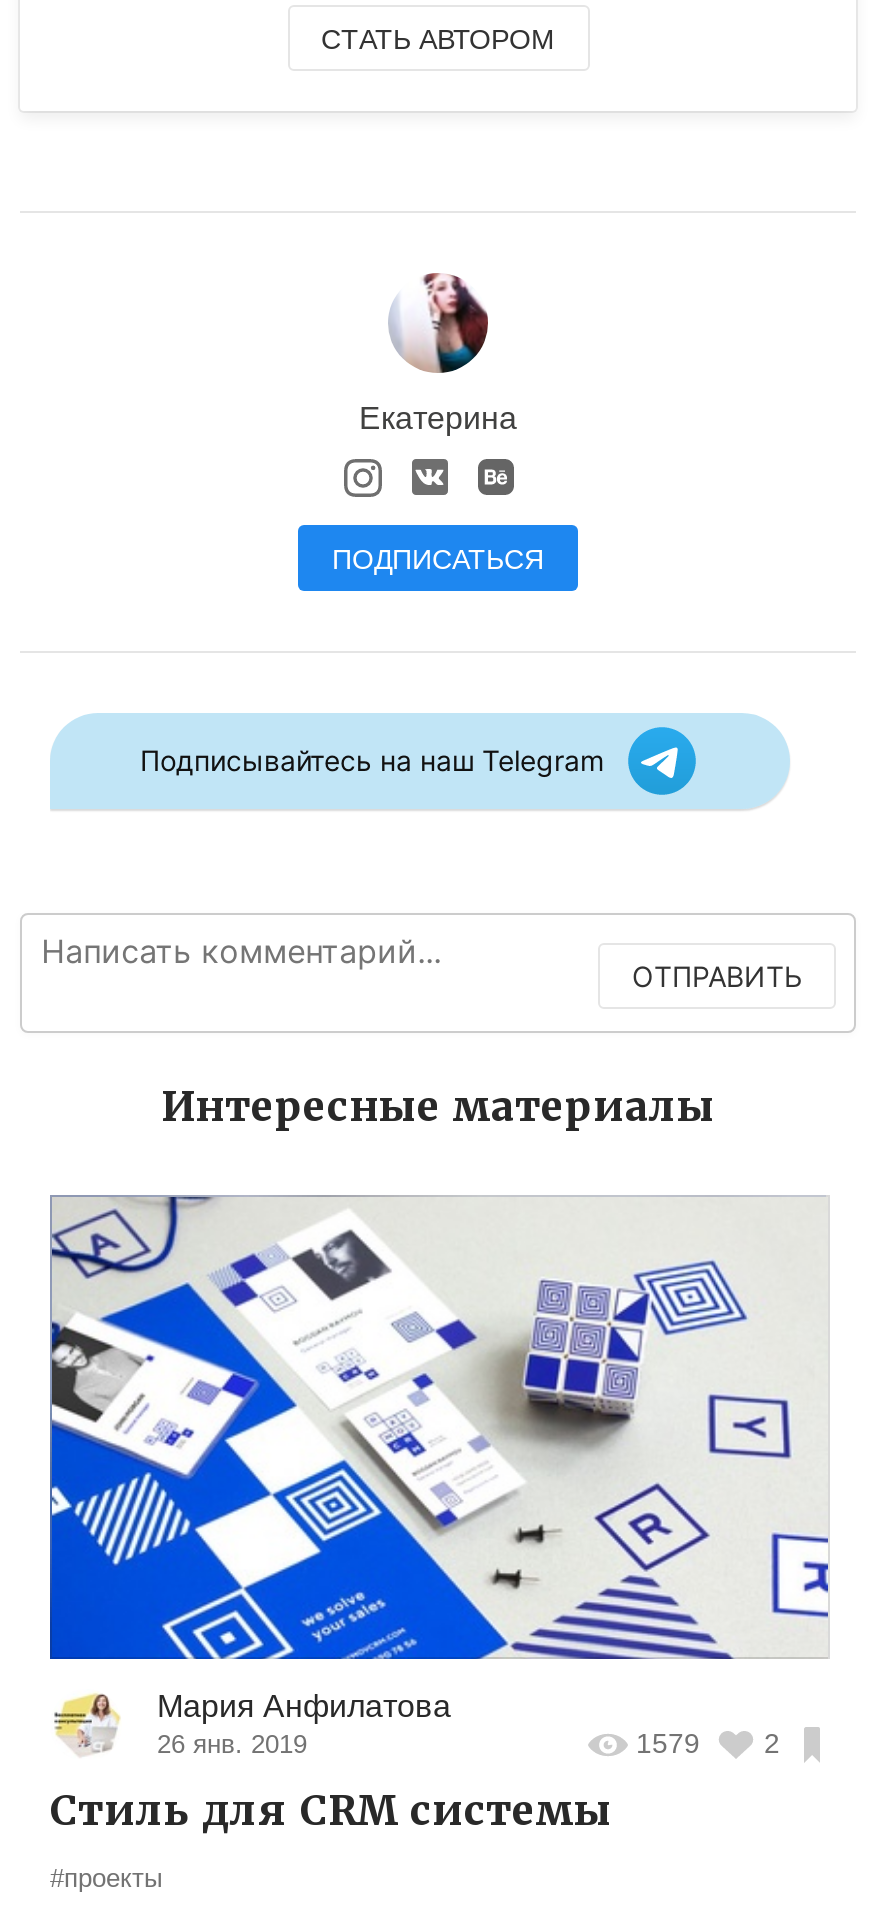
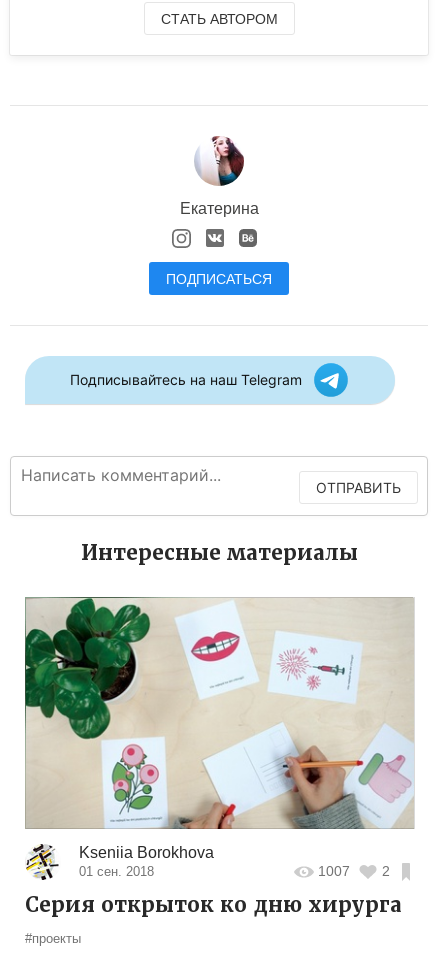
- [image]
- Мария Анфилатова
- 26 янв. 2019
- 1579
+ [image]
+ Kseniia Borokhova
+ 01 сен. 2018
+ 1007

- [image]
- Стиль для CRM системы
+ [image]
+ Серия открыток ко дню хирурга
